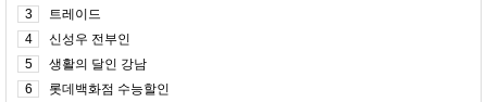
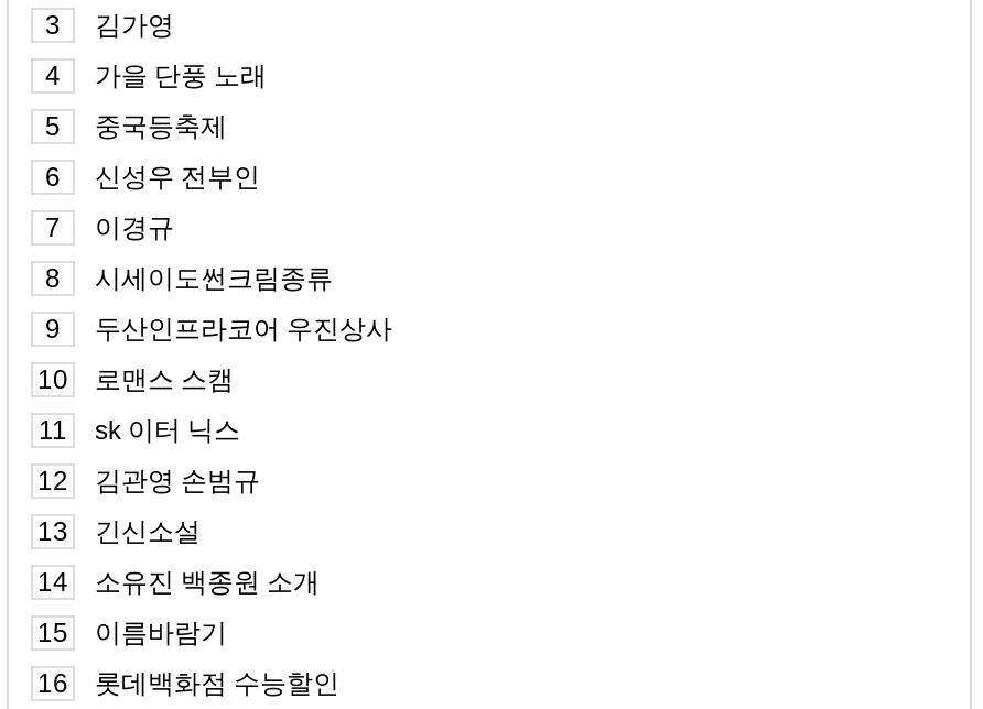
- 트레이드
+ 김가영

+ 가을 단풍 노래
+ 5
+ 중국등축제
+ 6

- 5
- 생활의 달인 강남
- 6
+ 7
+ 이경규
+ 8
+ 시세이도썬크림종류
+ 9
+ 두산인프라코어 우진상사
+ 10
+ 로맨스 스캠
+ 11
+ sk 이터 닉스
+ 12
+ 김관영 손범규
+ 13
+ 긴신소설
+ 14
+ 소유진 백종원 소개
+ 15
+ 이름바람기
+ 16
